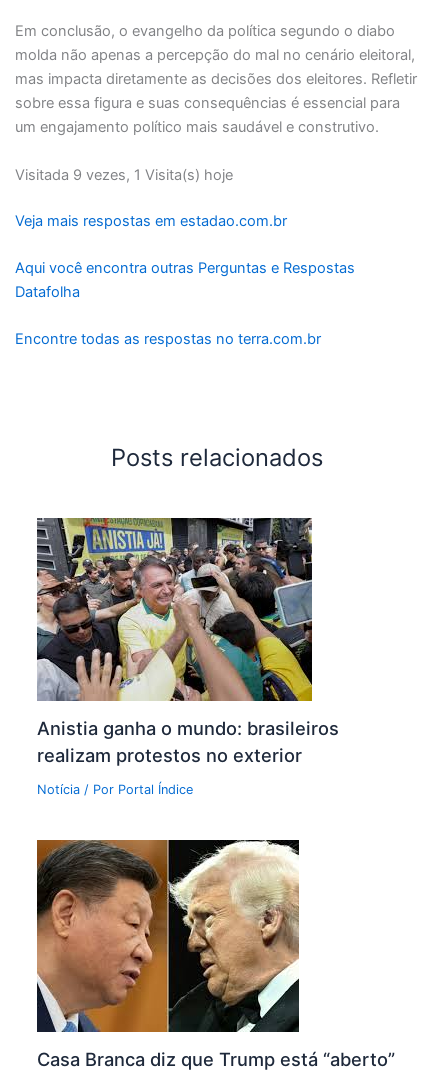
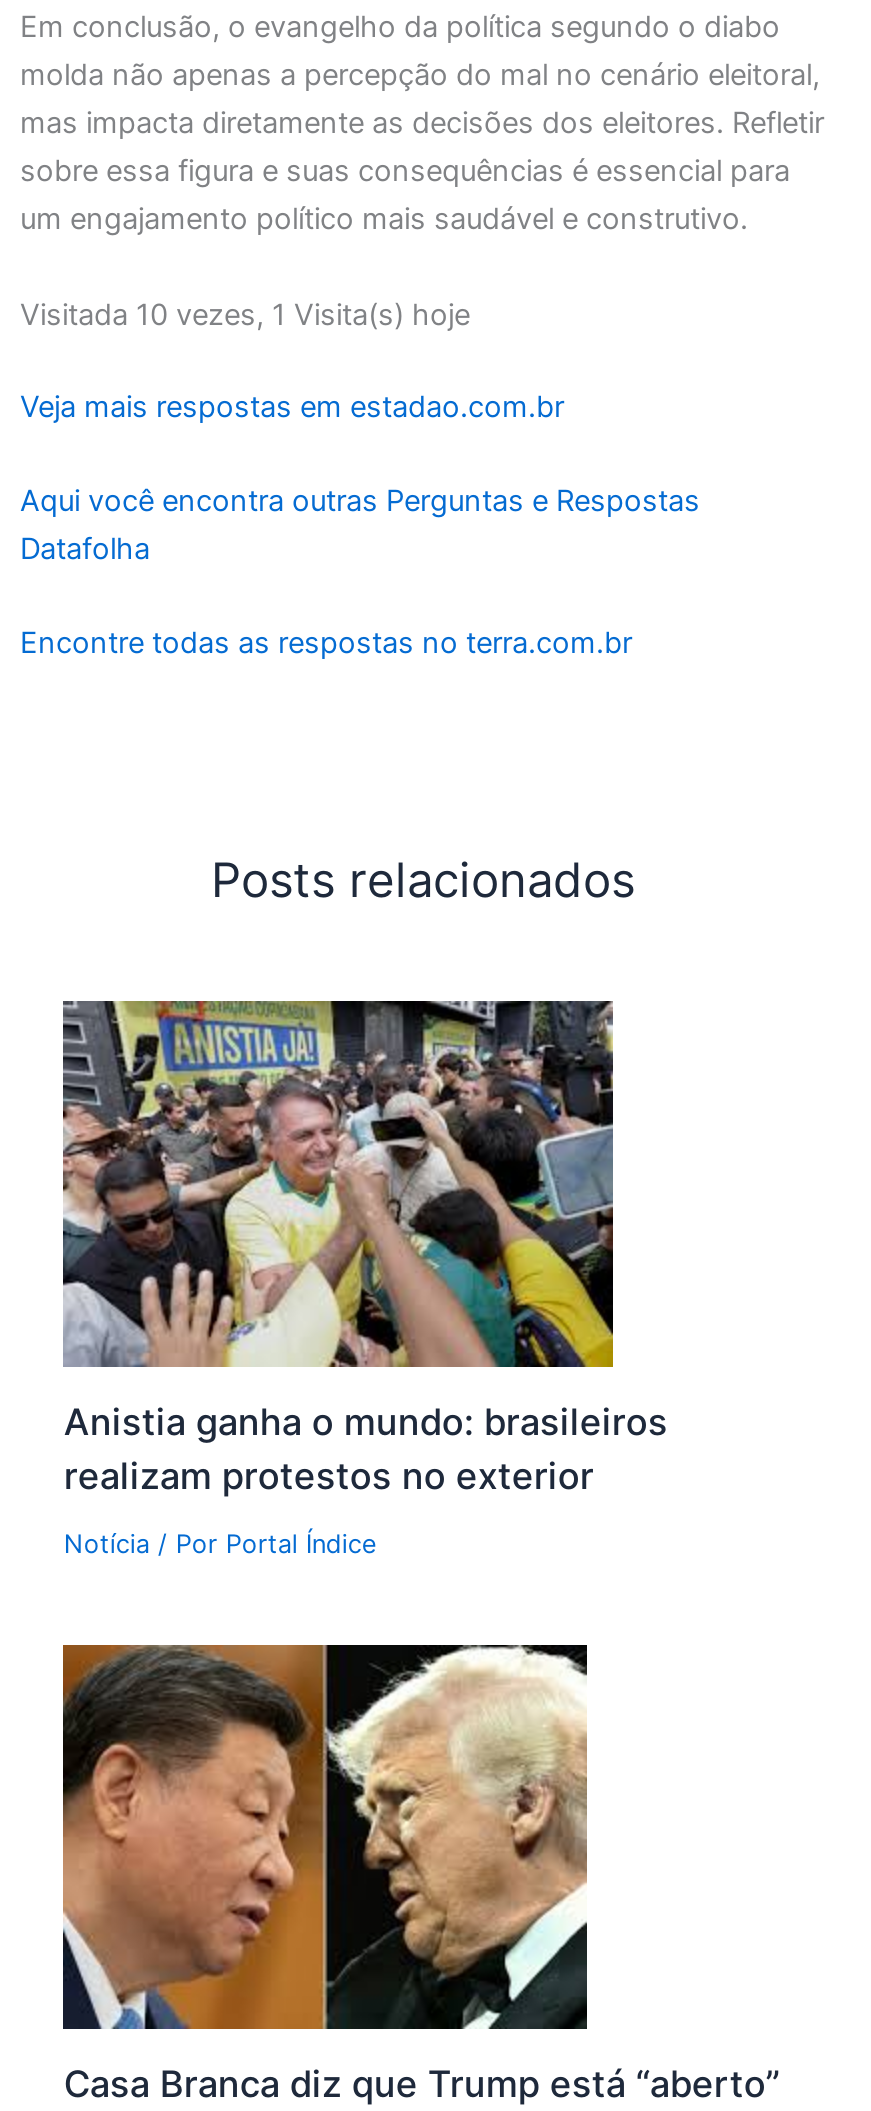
- Visitada 9 vezes, 1 Visita(s) hoje
+ Visitada 10 vezes, 1 Visita(s) hoje
